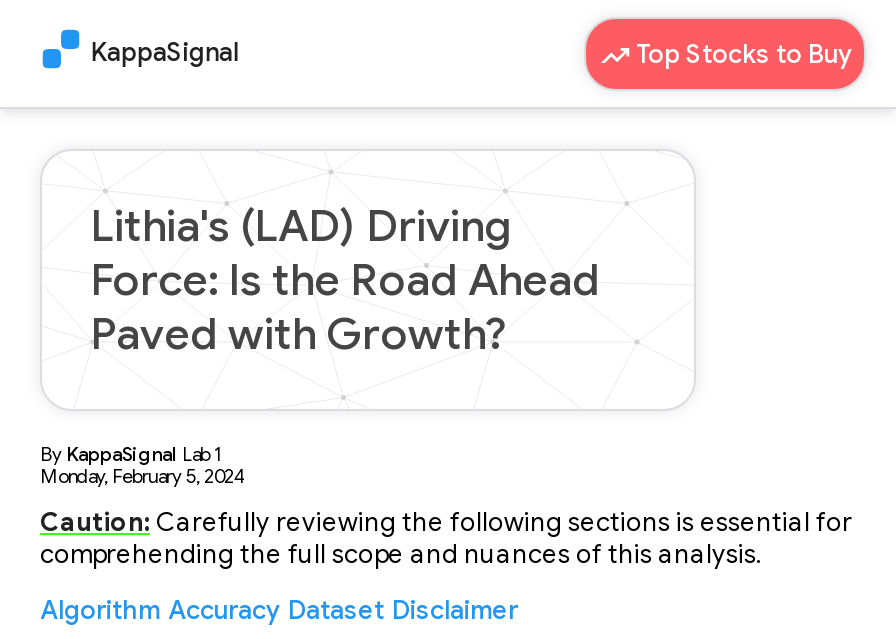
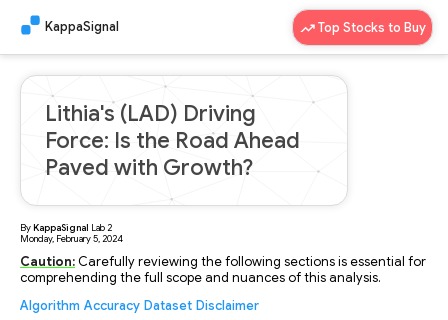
- By KappaSignal Lab1
+ By KappaSignal Lab2
